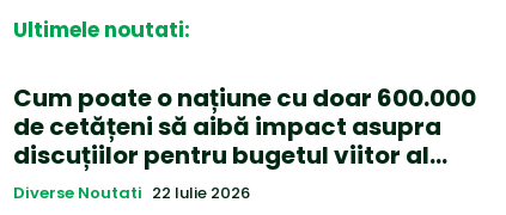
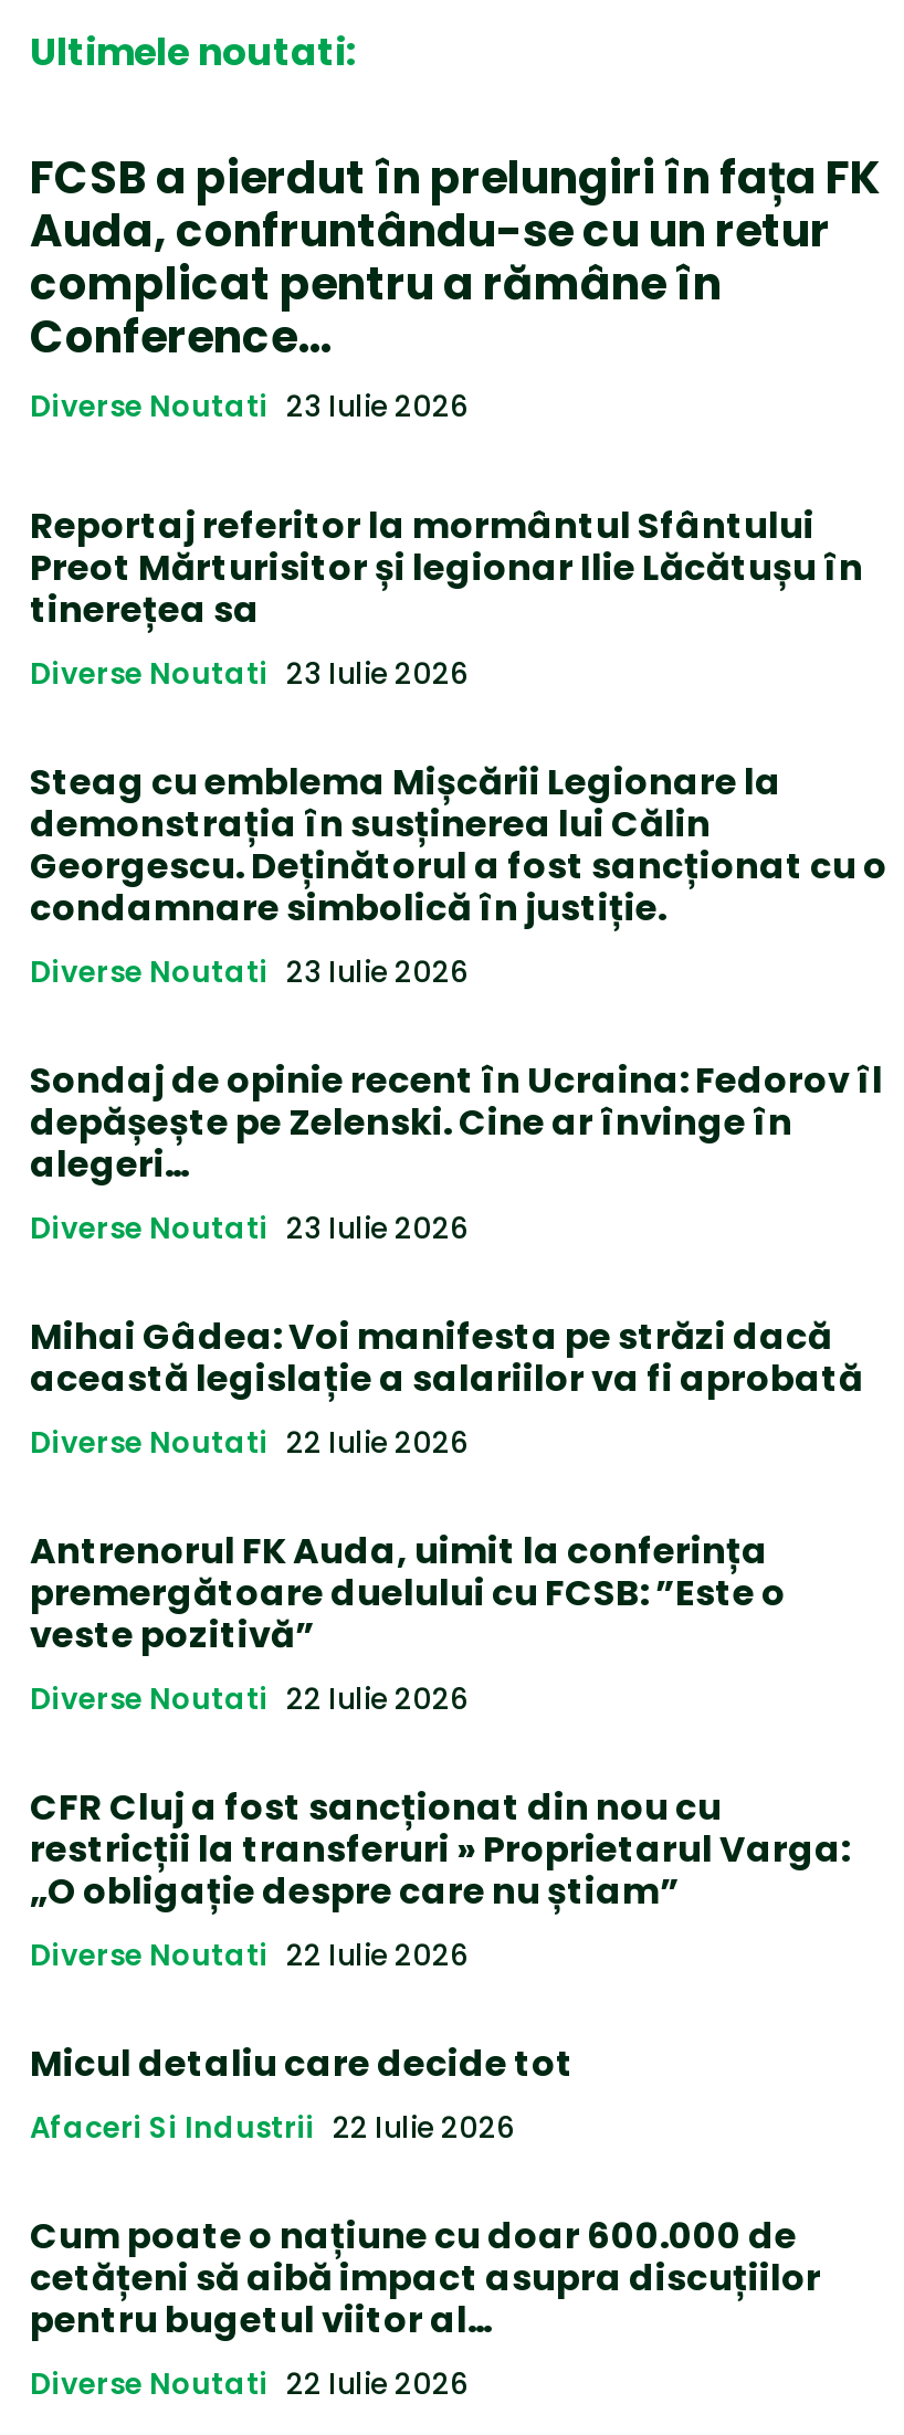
- Cum poate o națiune cu doar 600.000
- de cetățeni să aibă impact asupra
- discuțiilor pentru bugetul viitor al…
+ FCSB a pierdut în prelungiri în fața FK
+ Auda, confruntându-se cu un retur
+ complicat pentru a rămâne în
+ Conference…
+ Diverse Noutati 23 Iulie 2026
+ Reportaj referitor la mormântul Sfântului
+ Preot Mărturisitor și legionar Ilie Lăcătușu în
+ tinerețea sa
+ Diverse Noutati 23 Iulie 2026
+ Steag cu emblema Mișcării Legionare la
+ demonstrația în susținerea lui Călin
+ Georgescu. Deținătorul a fost sancționat cu o
+ condamnare simbolică în justiție.
+ Diverse Noutati 23 Iulie 2026
+ Sondaj de opinie recent în Ucraina: Fedorov îl
+ depășește pe Zelenski. Cine ar învinge în
+ alegeri…
+ Diverse Noutati 23 Iulie 2026
+ Mihai Gâdea: Voi manifesta pe străzi dacă
+ această legislație a salariilor va fi aprobată
+ Diverse Noutati 22 Iulie 2026
+ Antrenorul FK Auda, uimit la conferința
+ premergătoare duelului cu FCSB: ”Este o
+ veste pozitivă”
+ Diverse Noutati 22 Iulie 2026
+ CFR Cluj a fost sancționat din nou cu
+ restricții la transferuri » Proprietarul Varga:
+ „O obligație despre care nu știam”
+ Diverse Noutati 22 Iulie 2026
+ Micul detaliu care decide tot
+ Afaceri Si Industrii 22 Iulie 2026
+ Cum poate o națiune cu doar 600.000 de
+ cetățeni să aibă impact asupra discuțiilor
+ pentru bugetul viitor al…
